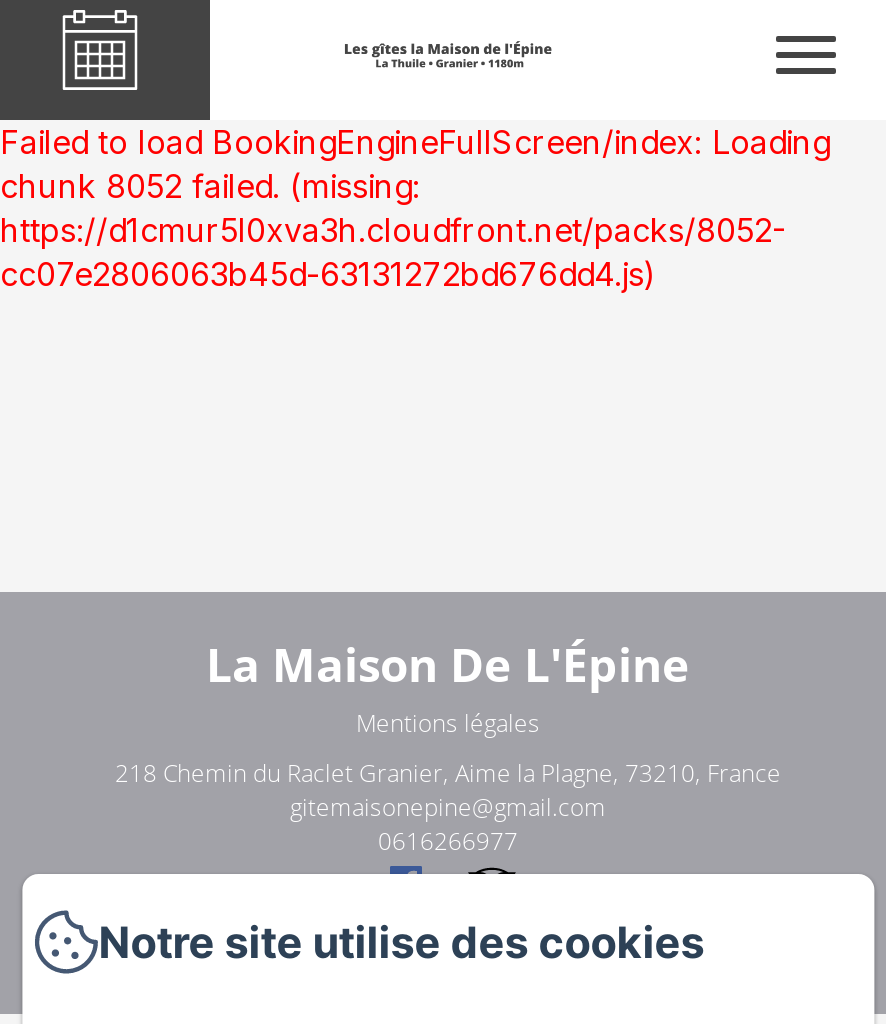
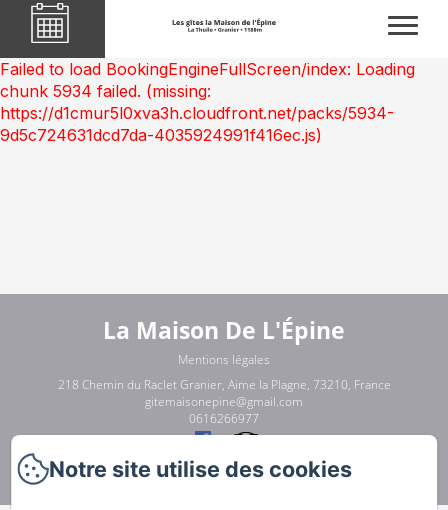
- chunk 8052 failed. (missing:
- https://d1cmur5l0xva3h.cloudfront.net/packs/8052-
- cc07e2806063b45d-63131272bd676dd4.js)
+ chunk 5934 failed. (missing:
+ https://d1cmur5l0xva3h.cloudfront.net/packs/5934-
+ 9d5c724631dcd7da-4035924991f416ec.js)
